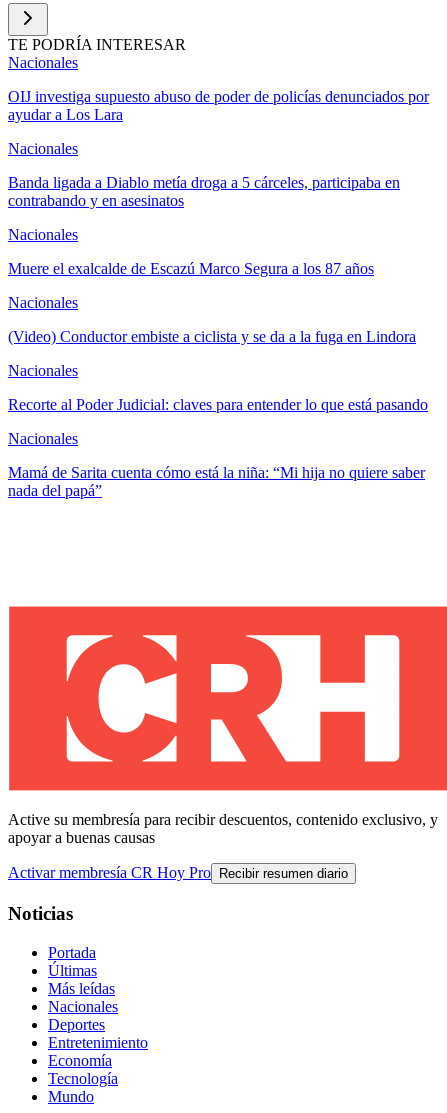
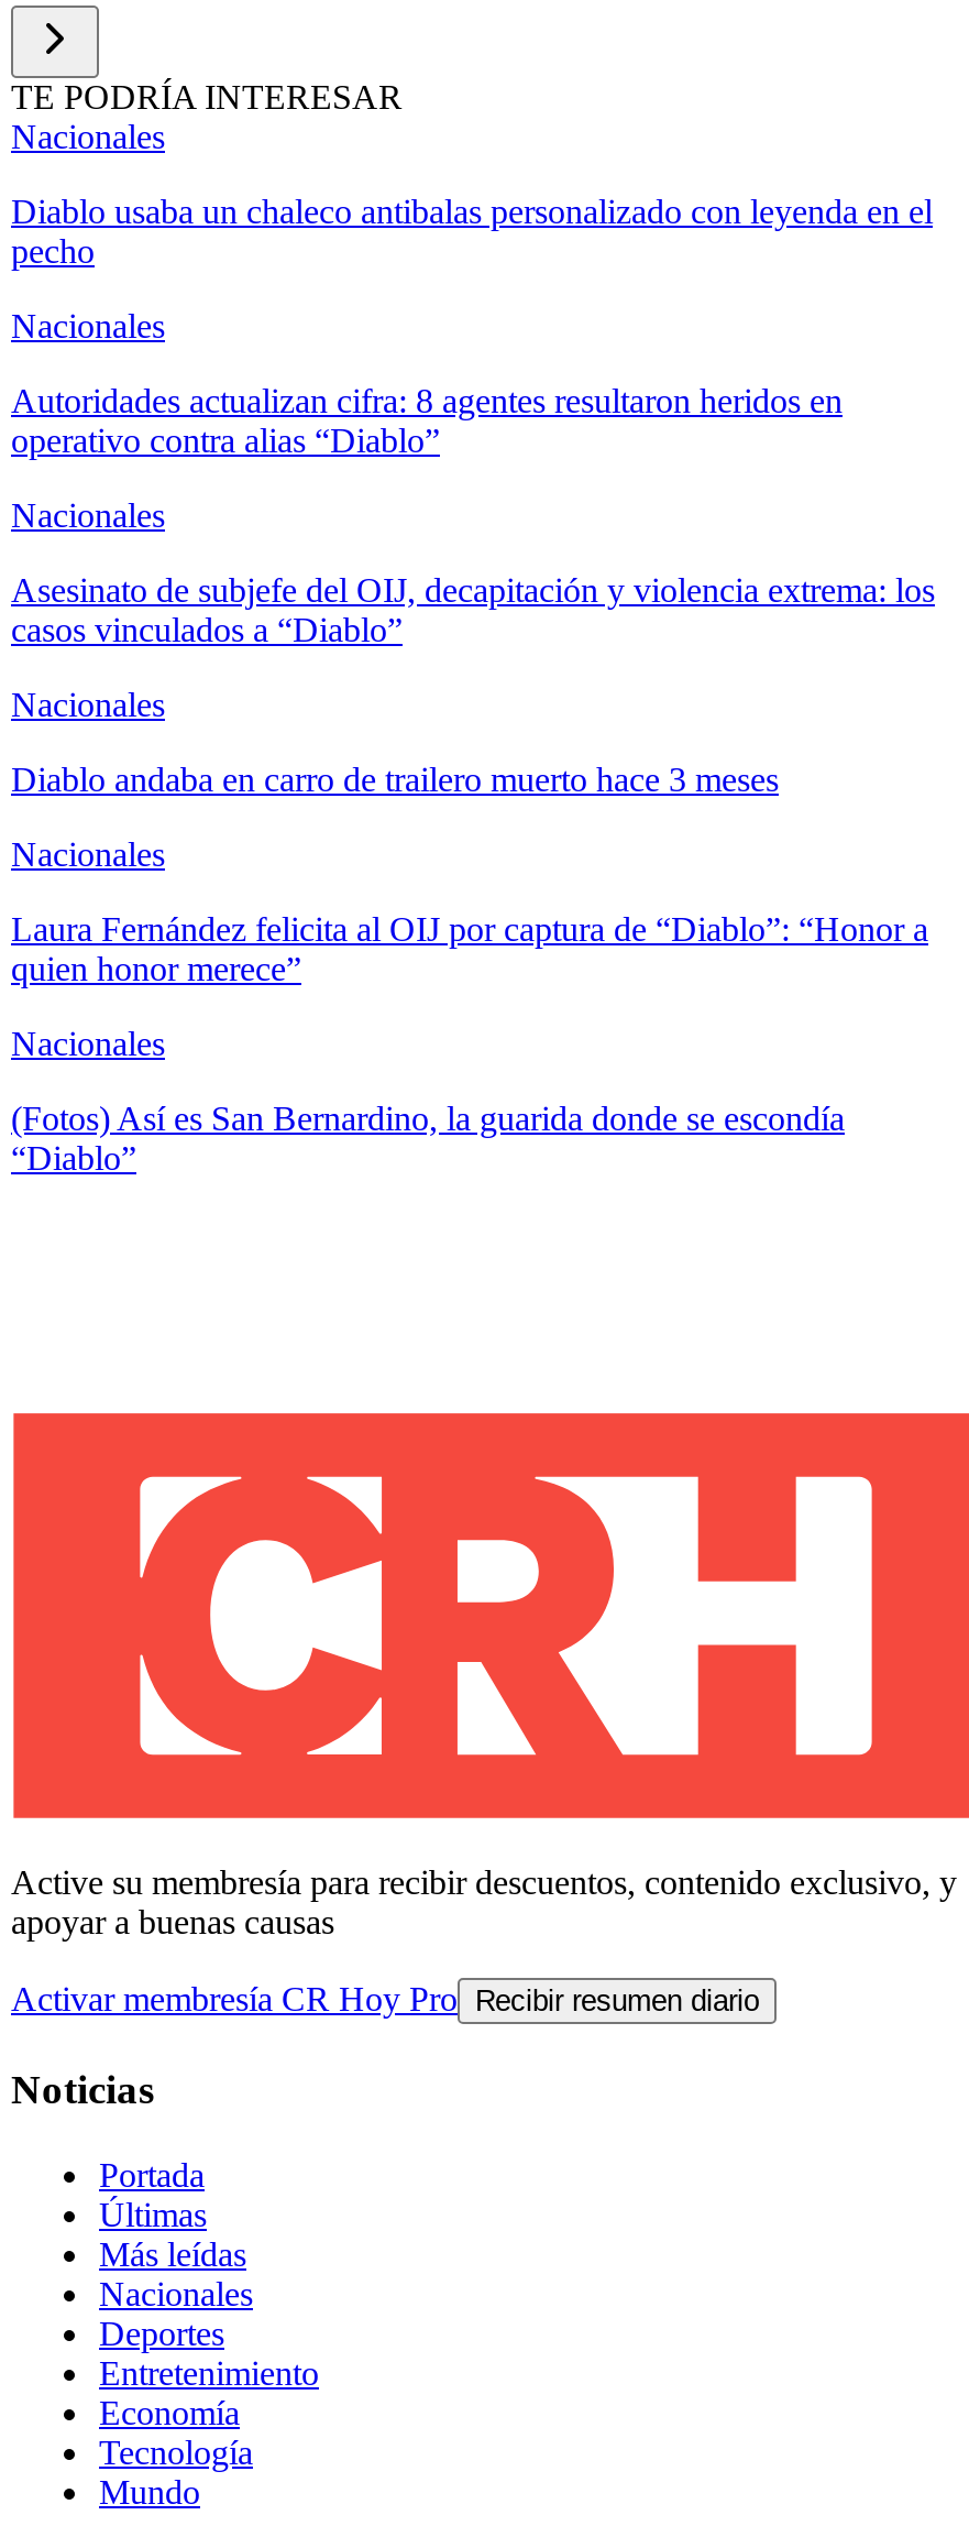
- OIJ investiga supuesto abuso de poder de policías denunciados por
- ayudar a Los Lara
+ Diablo usaba un chaleco antibalas personalizado con leyenda en el
+ pecho

- Banda ligada a Diablo metía droga a 5 cárceles, participaba en
- contrabando y en asesinatos
+ Autoridades actualizan cifra: 8 agentes resultaron heridos en
+ operativo contra alias “Diablo”

- Muere el exalcalde de Escazú Marco Segura a los 87 años
+ Asesinato de subjefe del OIJ, decapitación y violencia extrema: los
+ casos vinculados a “Diablo”

- (Video) Conductor embiste a ciclista y se da a la fuga en Lindora
+ Diablo andaba en carro de trailero muerto hace 3 meses

- Recorte al Poder Judicial: claves para entender lo que está pasando
+ Laura Fernández felicita al OIJ por captura de “Diablo”: “Honor a
+ quien honor merece”

- Mamá de Sarita cuenta cómo está la niña: “Mi hija no quiere saber
- nada del papá”
+ (Fotos) Así es San Bernardino, la guarida donde se escondía
+ “Diablo”
